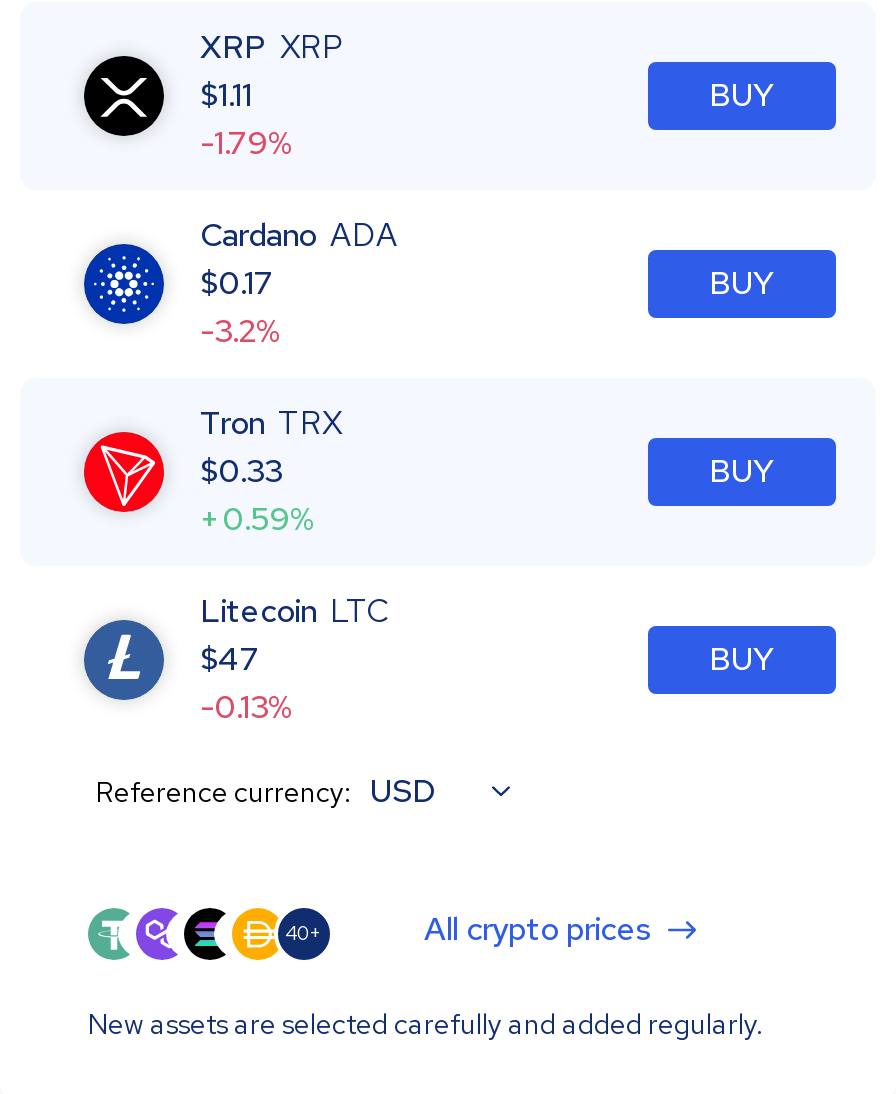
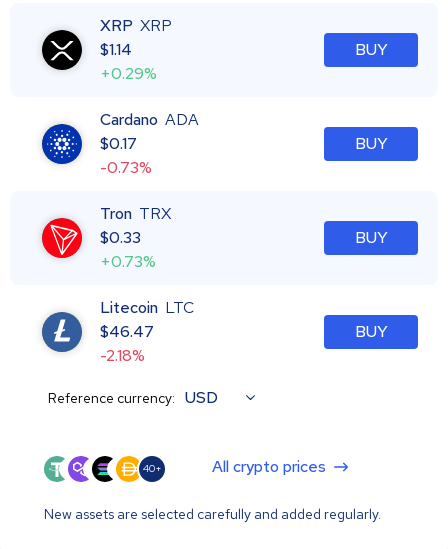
- $1.11
+ $1.14

- -1.79%
+ +0.29%

- -3.2%
+ -0.73%

- +0.59%
+ +0.73%

- $47
+ $46.47

- -0.13%
+ -2.18%
